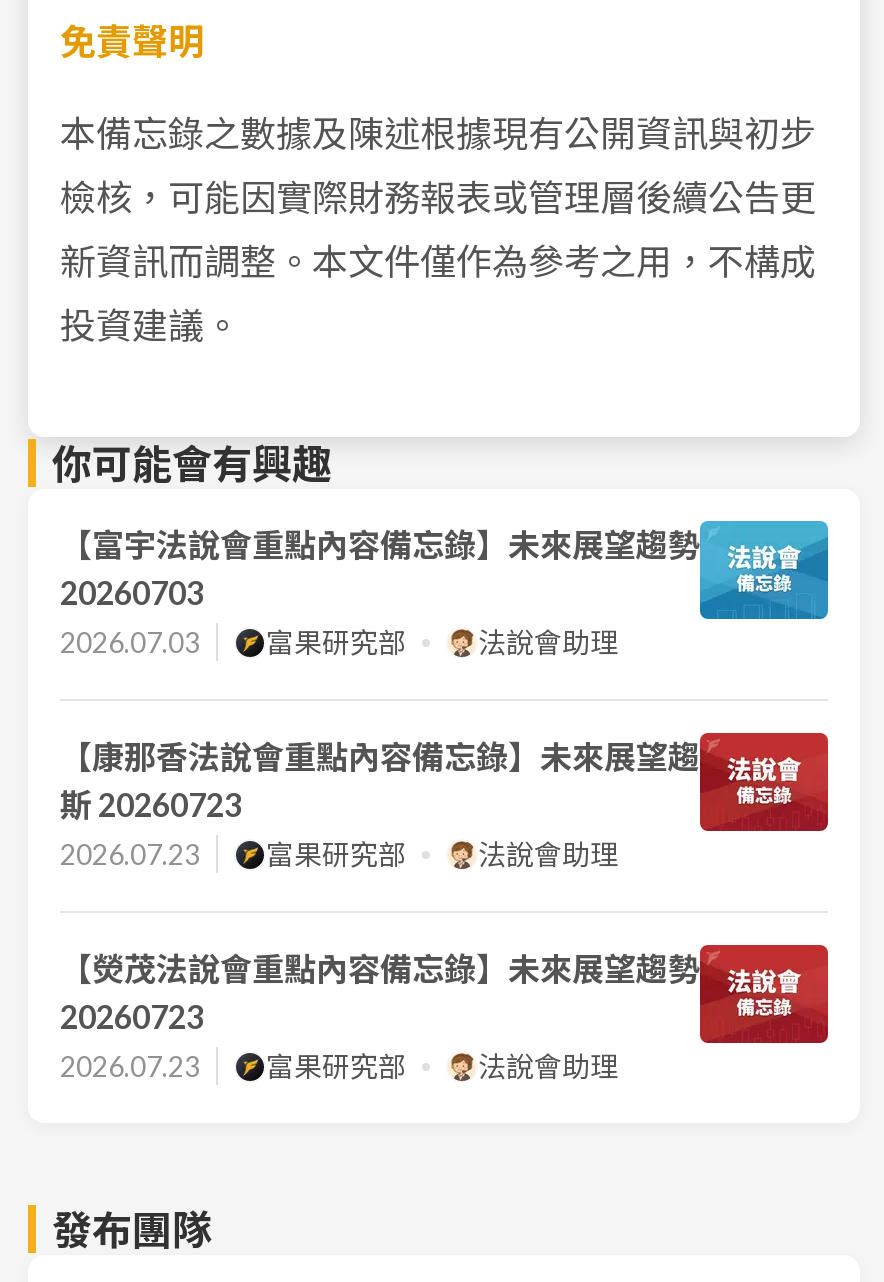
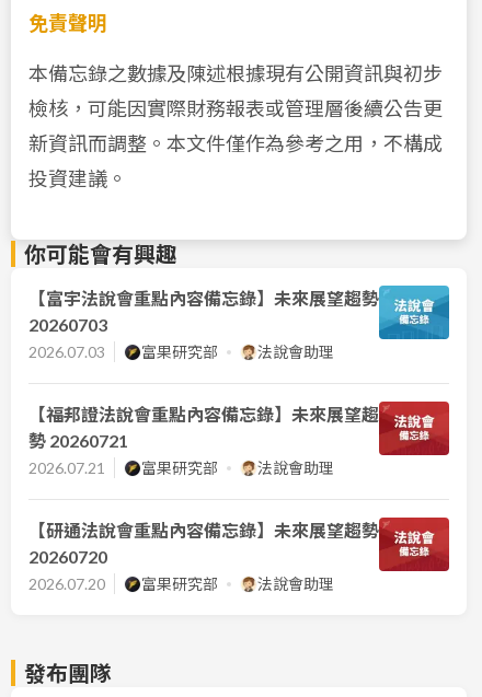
- 【康那香法說會重點內容備忘錄】未來展望趨
- 斯 20260723
- 2026.07.23
+ 【福邦證法說會重點內容備忘錄】未來展望趨
+ 勢 20260721
+ 2026.07.21

- 【熒茂法說會重點內容備忘錄】未來展望趨勢
+ 【研通法說會重點內容備忘錄】未來展望趨勢

- 20260723
+ 20260720

- 2026.07.23 富果研究部
+ 2026.07.20 富果研究部
